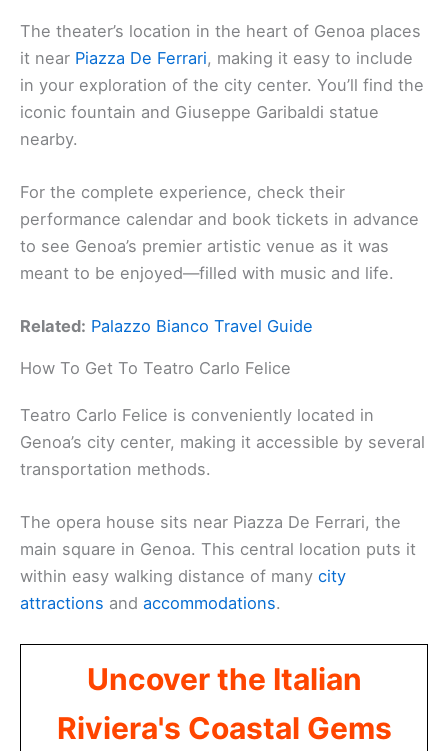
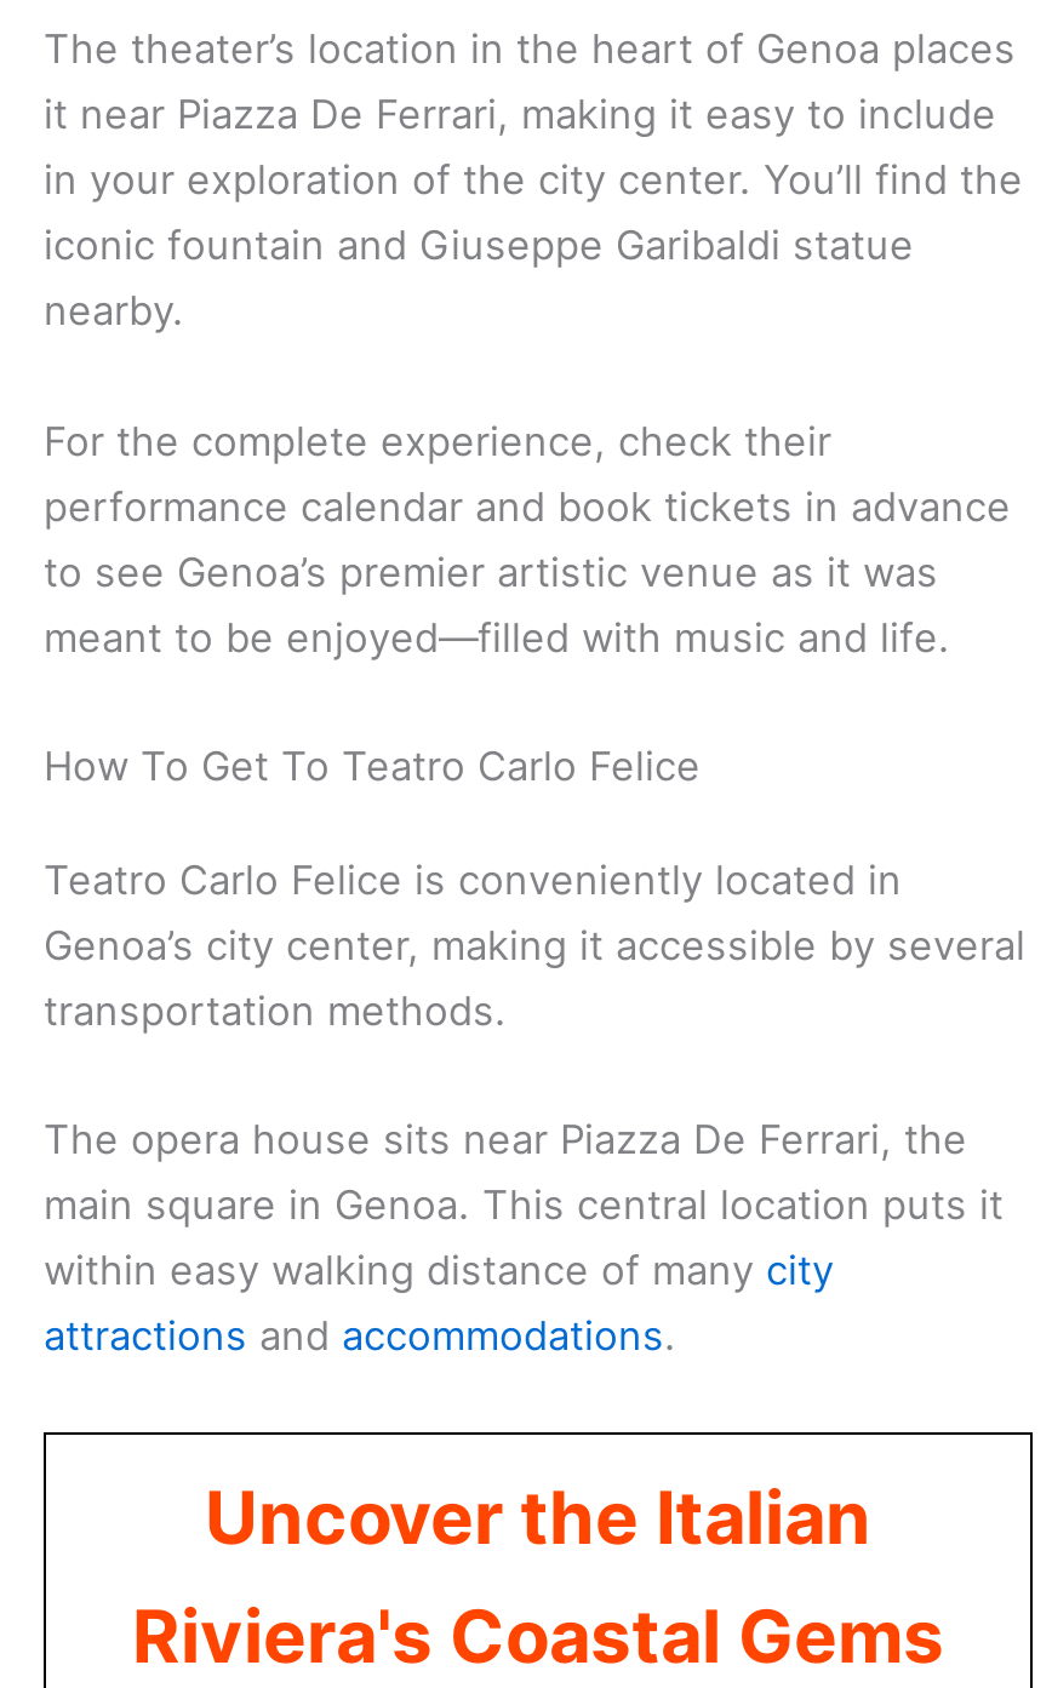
- Related: Palazzo Bianco Travel Guide
